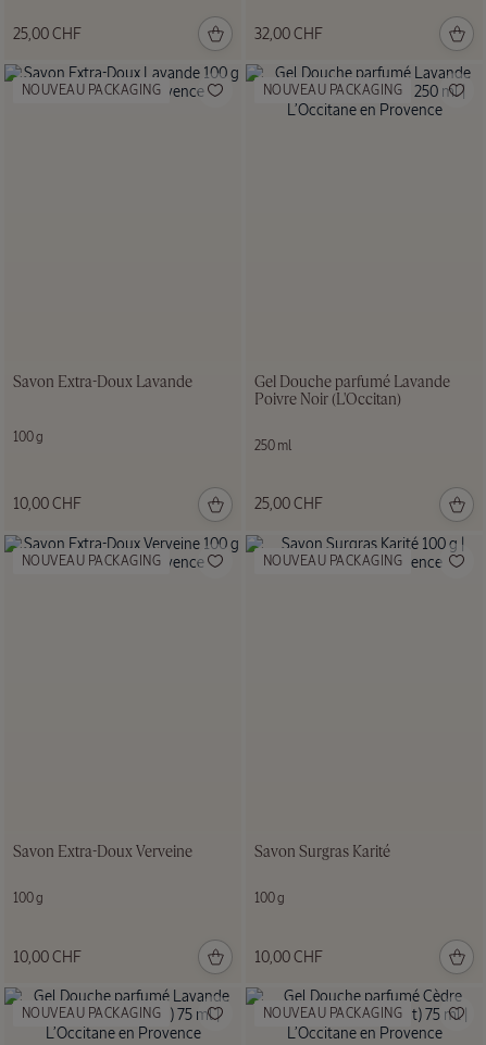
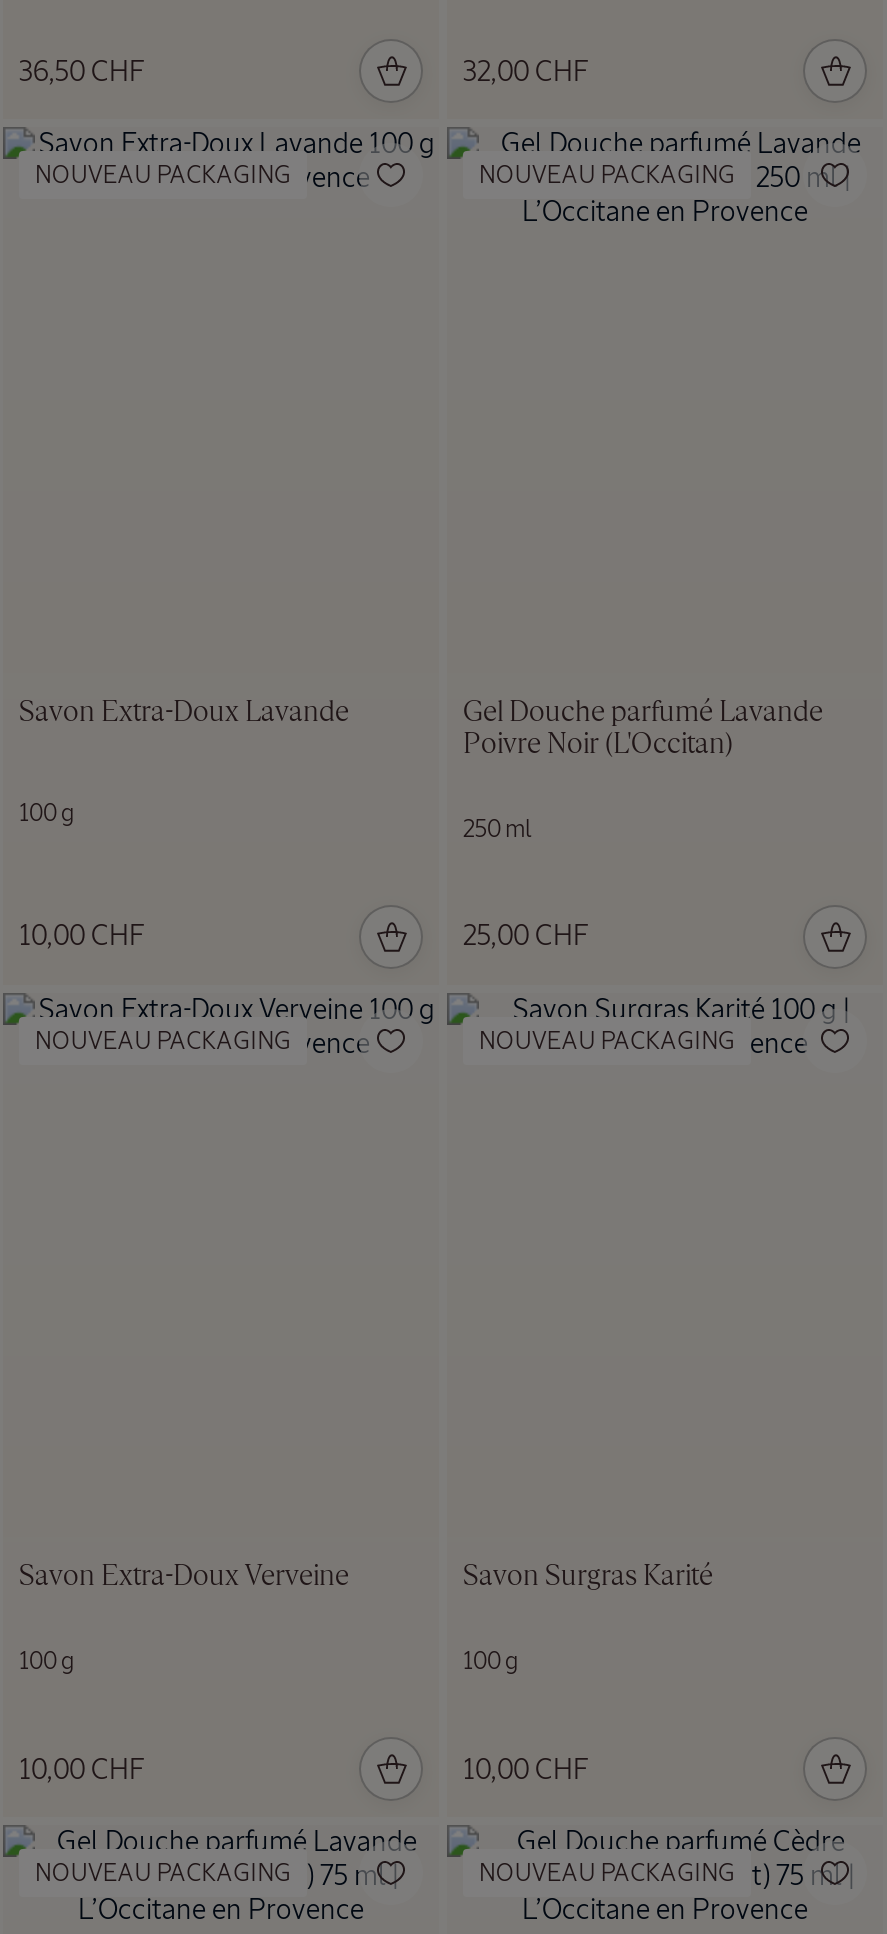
- 25,00 CHF
+ 36,50 CHF
